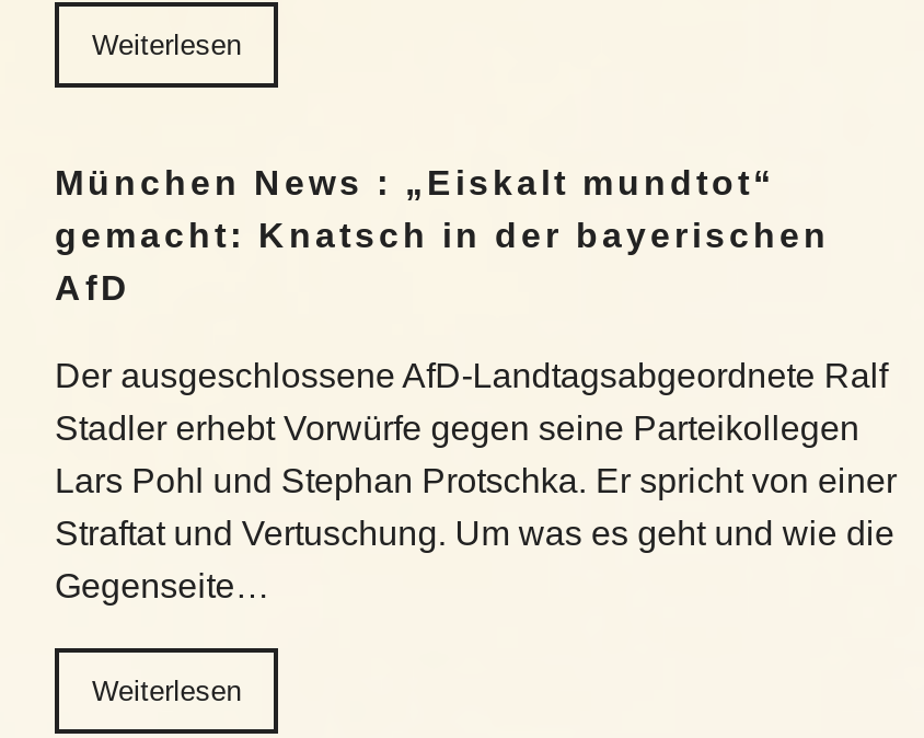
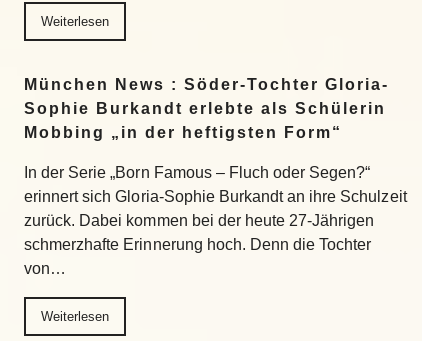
- München News : „Eiskalt mundtot“
- gemacht: Knatsch in der bayerischen
- AfD
+ München News : Söder-Tochter Gloria-
+ Sophie Burkandt erlebte als Schülerin
+ Mobbing „in der heftigsten Form“

- Der ausgeschlossene AfD-Landtagsabgeordnete Ralf
- Stadler erhebt Vorwürfe gegen seine Parteikollegen
- Lars Pohl und Stephan Protschka. Er spricht von einer
- Straftat und Vertuschung. Um was es geht und wie die
- Gegenseite…
+ In der Serie „Born Famous – Fluch oder Segen?“
+ erinnert sich Gloria-Sophie Burkandt an ihre Schulzeit
+ zurück. Dabei kommen bei der heute 27-Jährigen
+ schmerzhafte Erinnerung hoch. Denn die Tochter
+ von…
